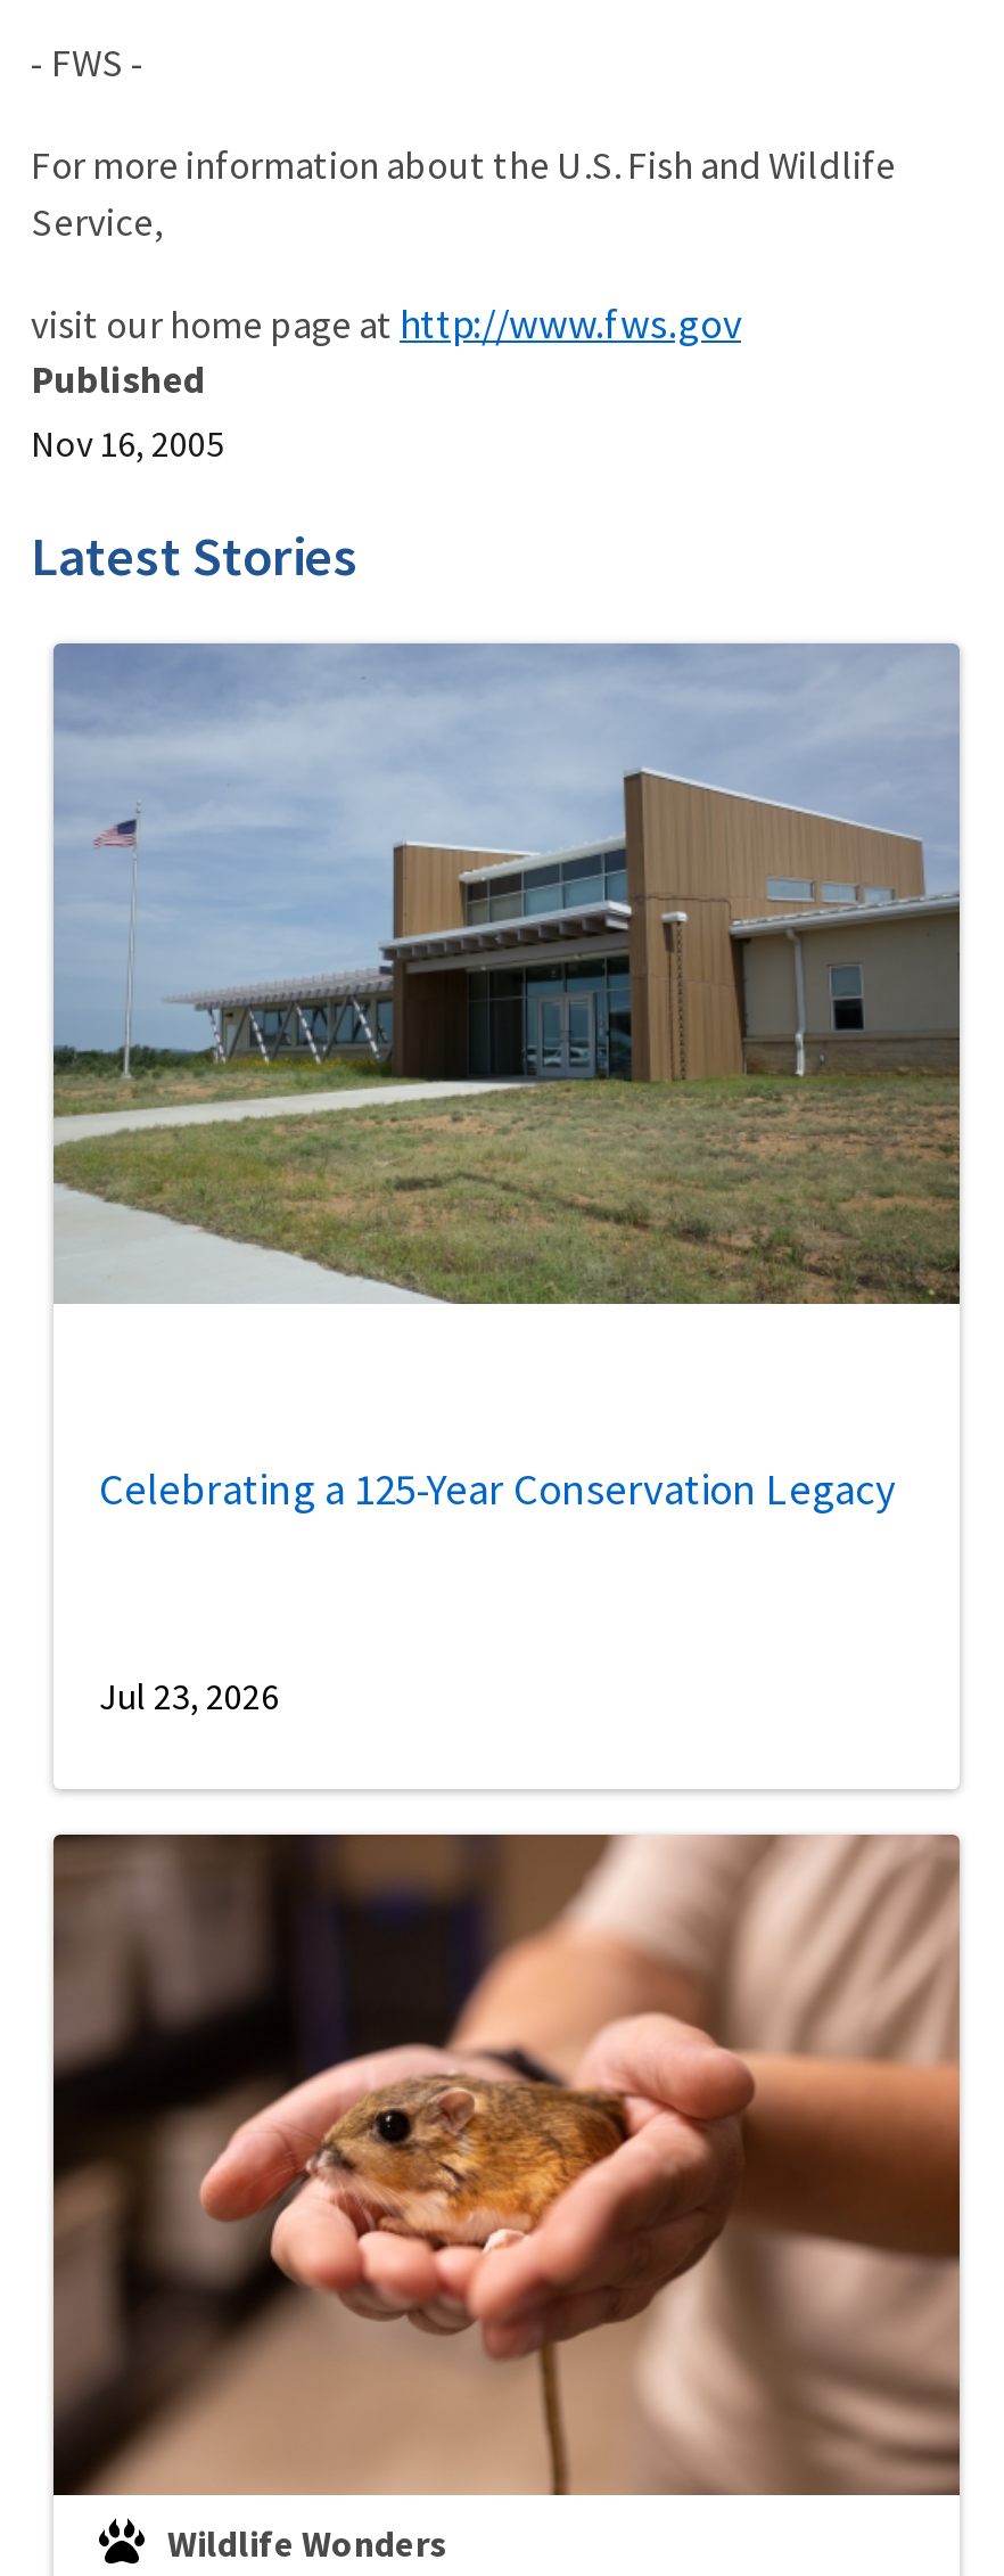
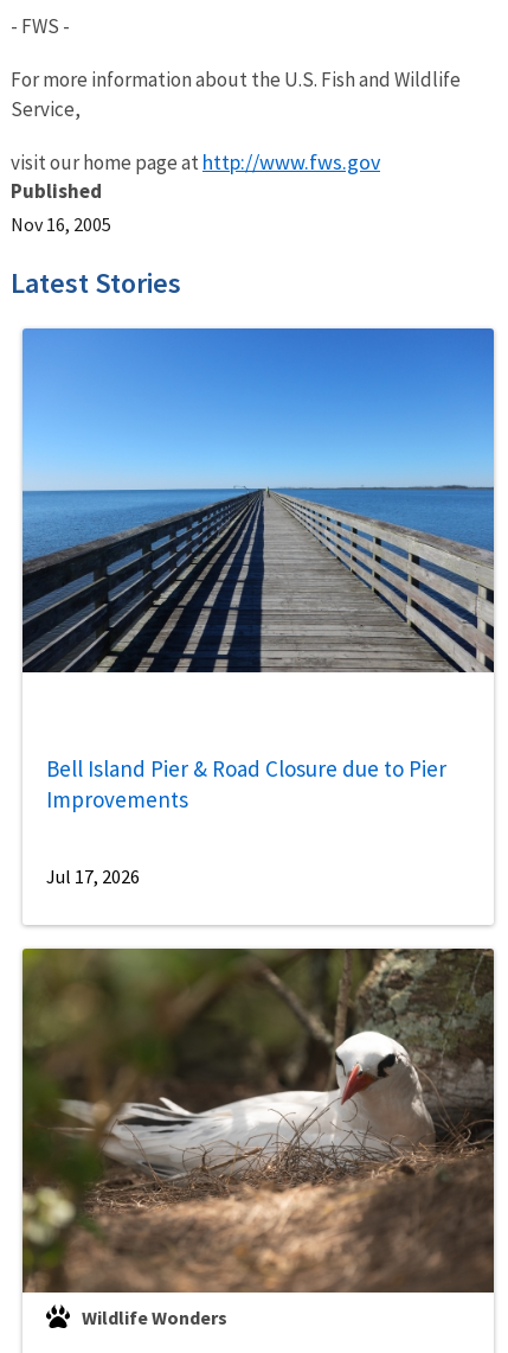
- [image]
+ [image]

- Celebrating a 125-Year Conservation Legacy
+ Bell Island Pier & Road Closure due to Pier
+ Improvements

- Jul 23, 2026
+ Jul 17, 2026

- [image]
+ [image]
